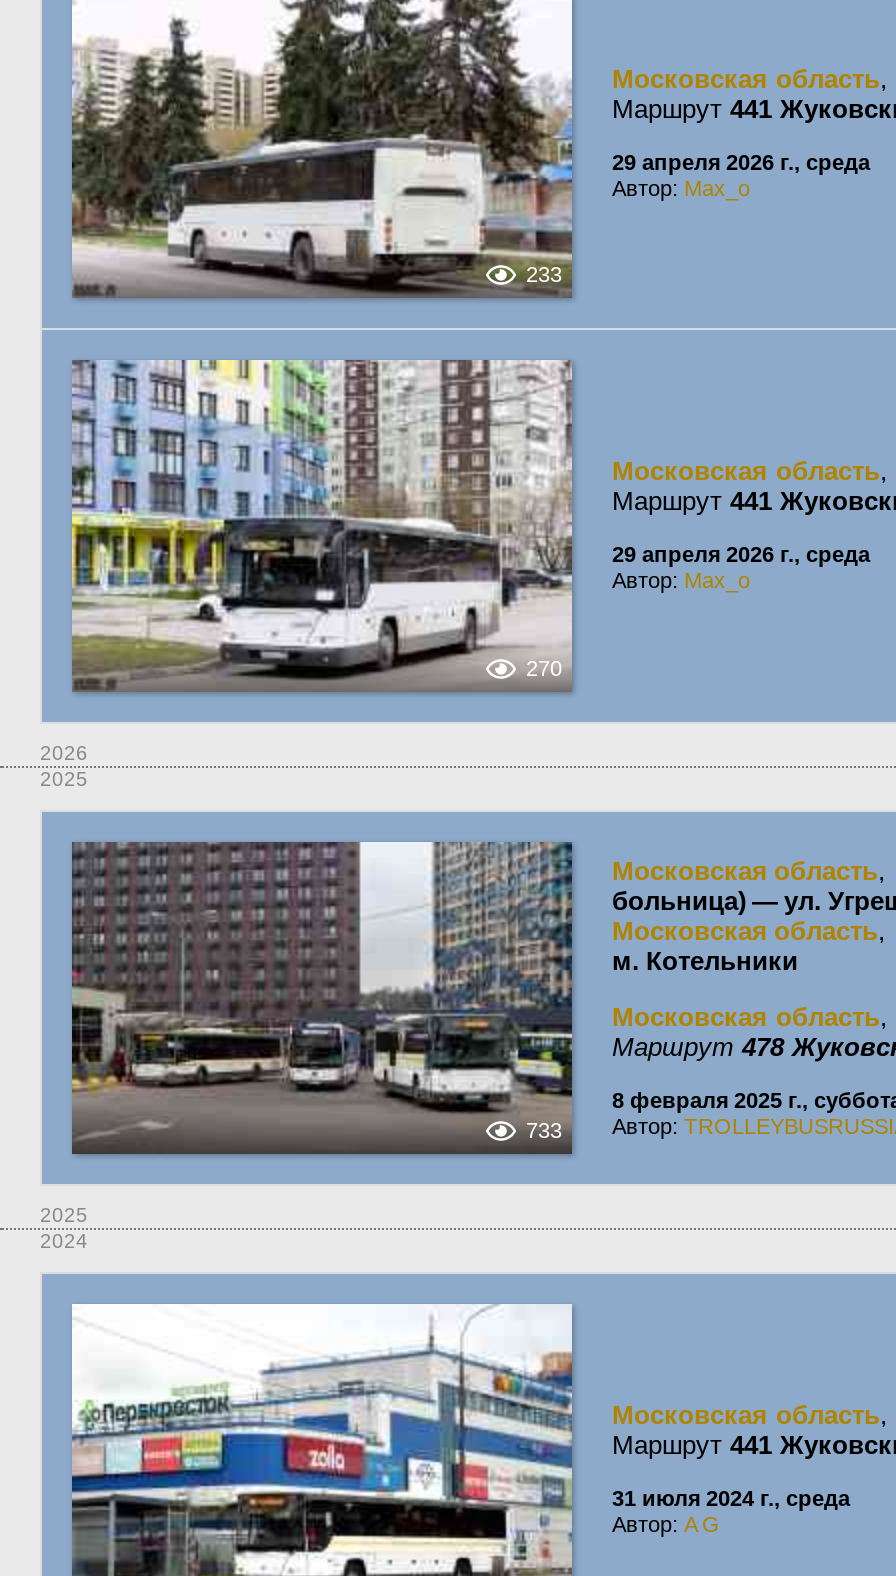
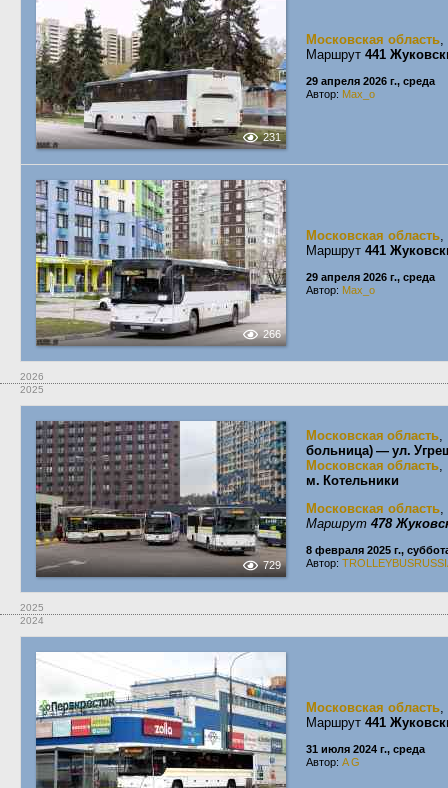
- 233
+ 231

- 270
+ 266

- 733
+ 729
